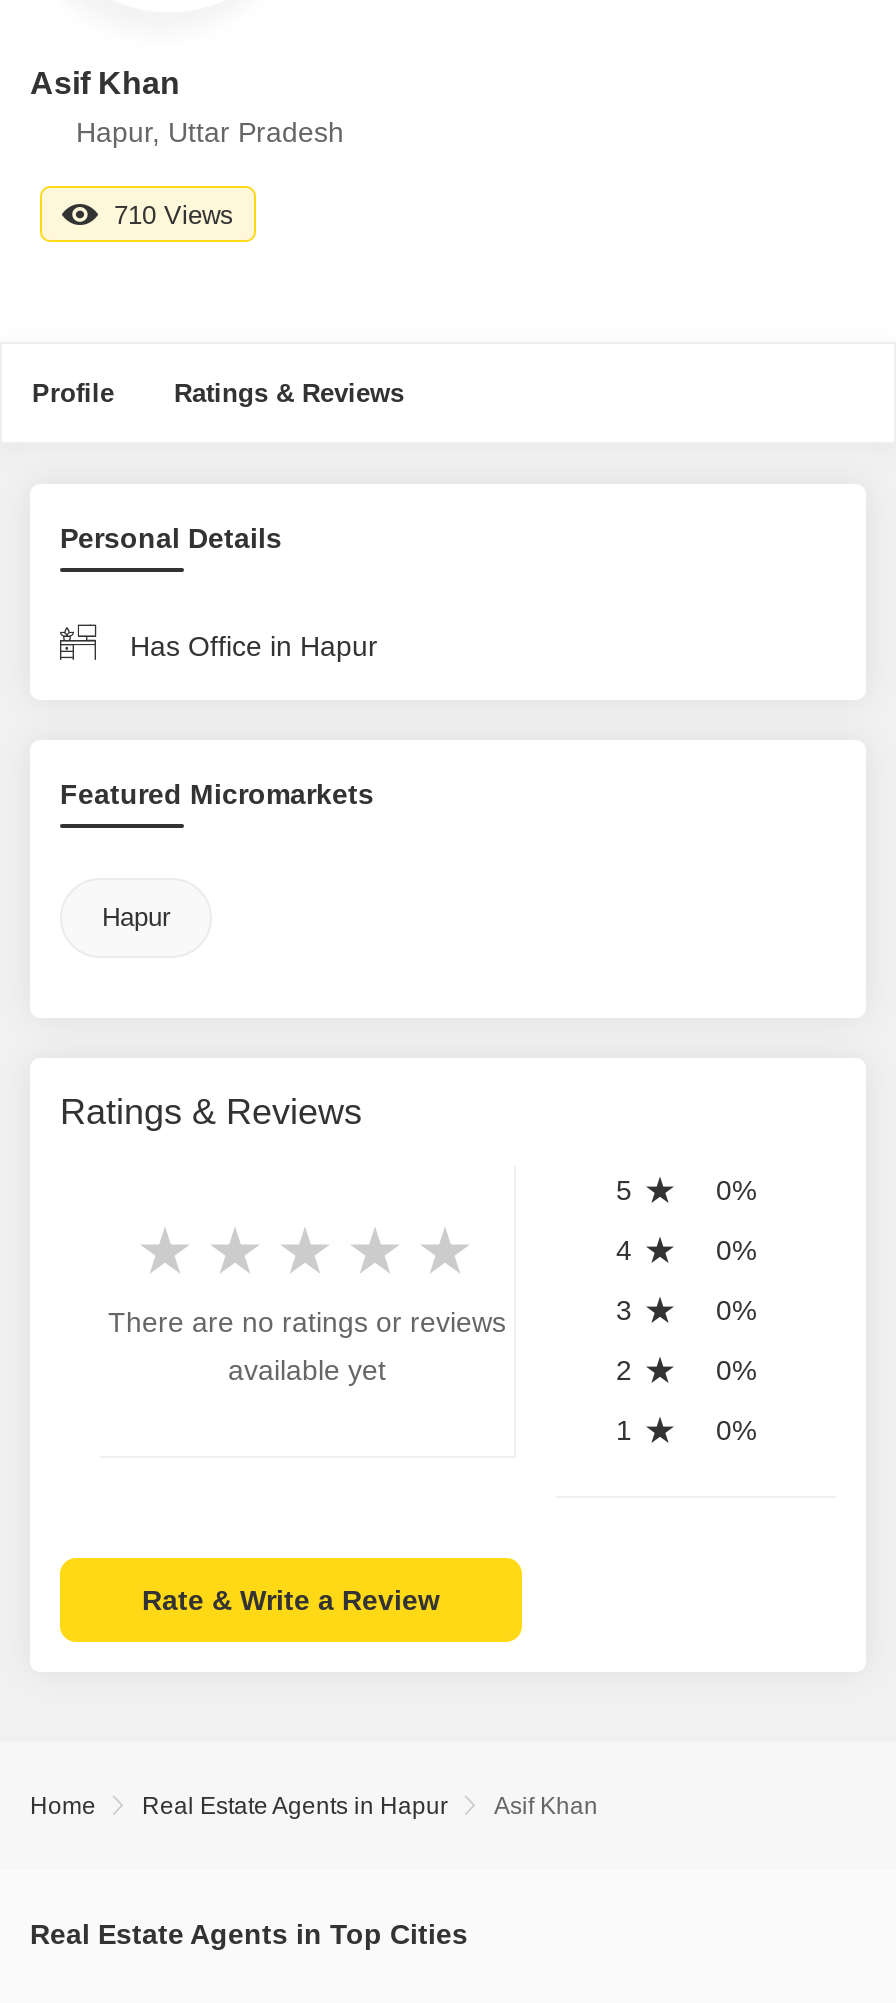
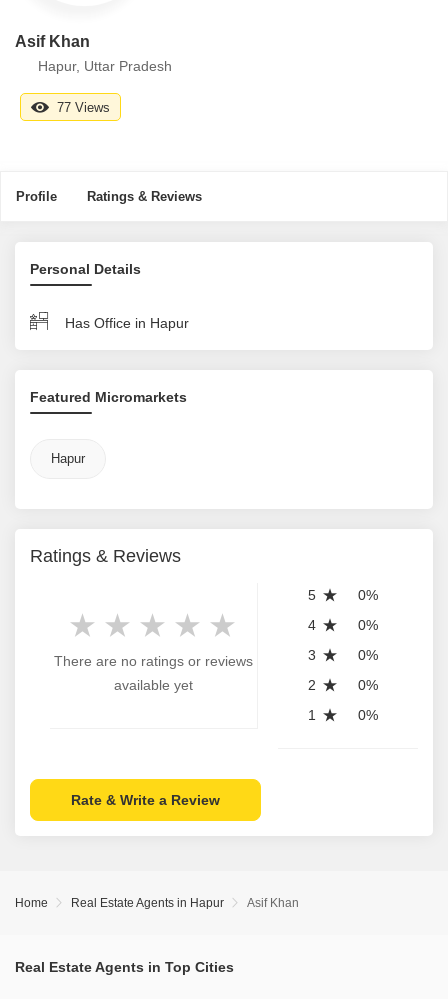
- 710 Views
+ 77 Views
